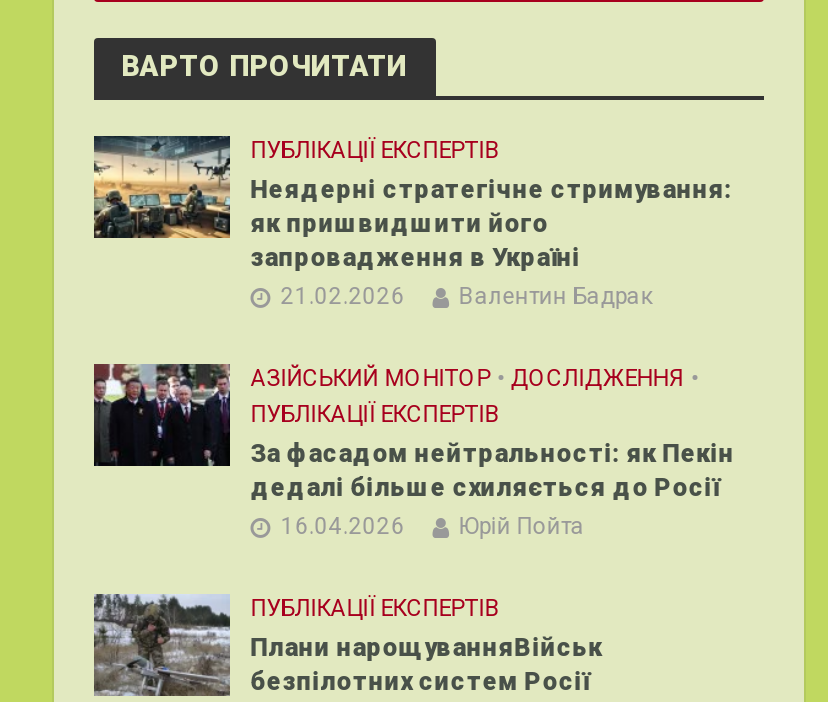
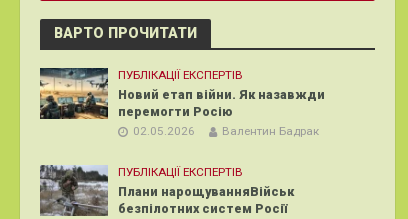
- Неядерні стратегічне стримування:
- як пришвидшити його
- запровадження в Україні
- 21.02.2026
+ Новий етап війни. Як назавжди
+ перемогти Росію
+ 02.05.2026

- [image]
- АЗІЙСЬКИЙ МОНІТОР • ДОСЛІДЖЕННЯ •
- ПУБЛІКАЦІЇ ЕКСПЕРТІВ
- За фасадом нейтральності: як Пекін
- дедалі більше схиляється до Росії
- 16.04.2026
- Юрій Пойта
